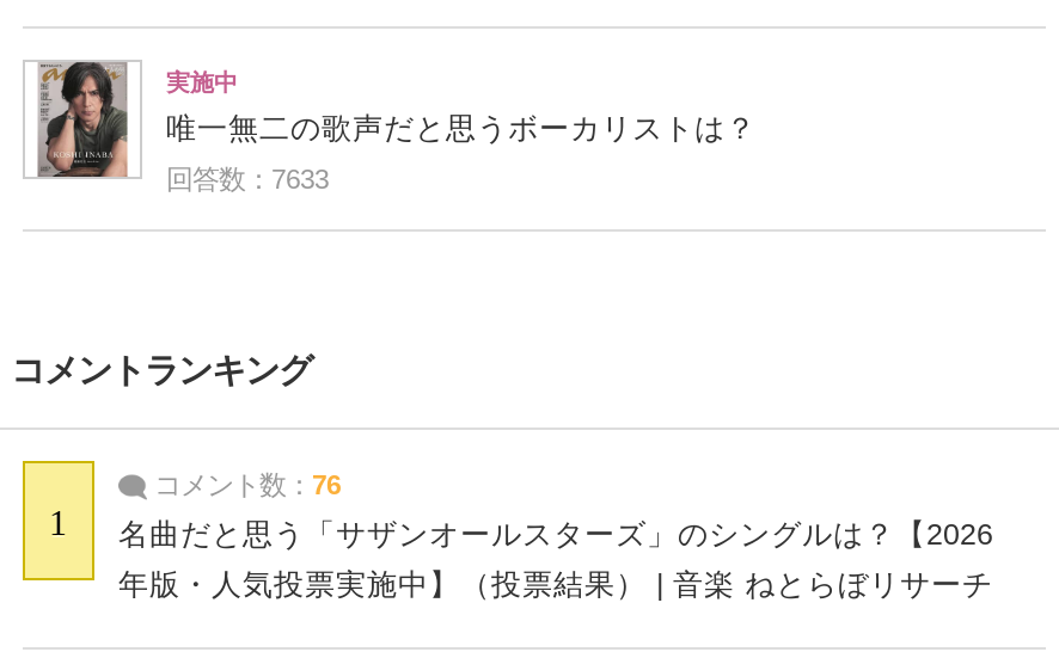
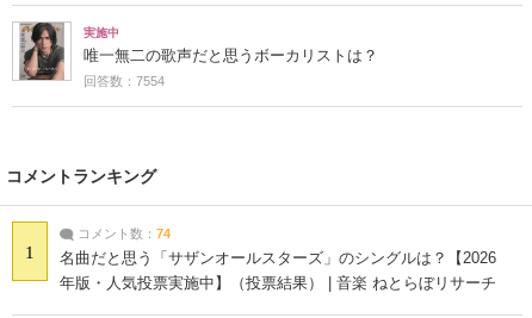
- 回答数：7633
+ 回答数：7554

- コメント数：76
+ コメント数：74
